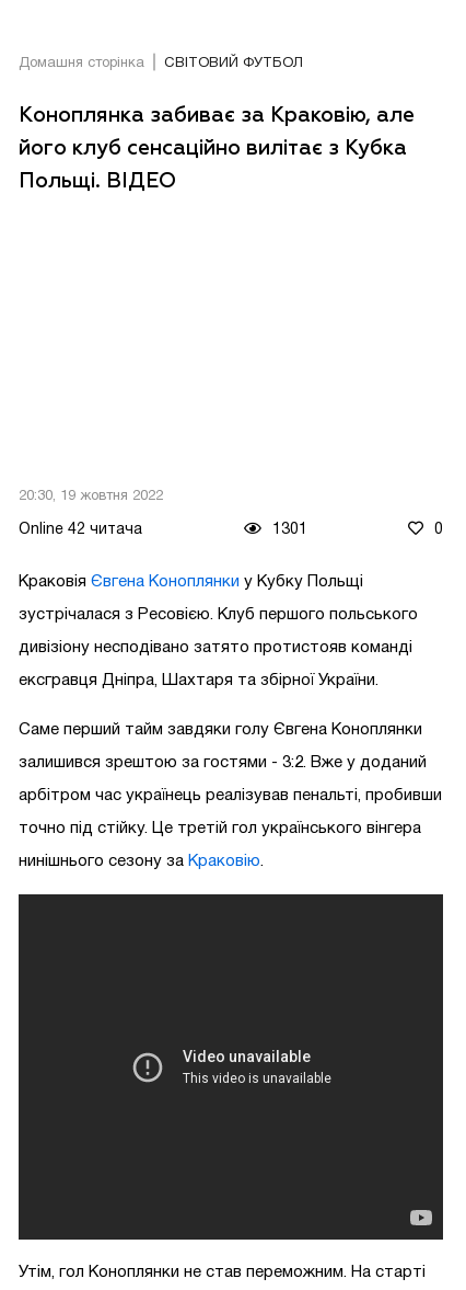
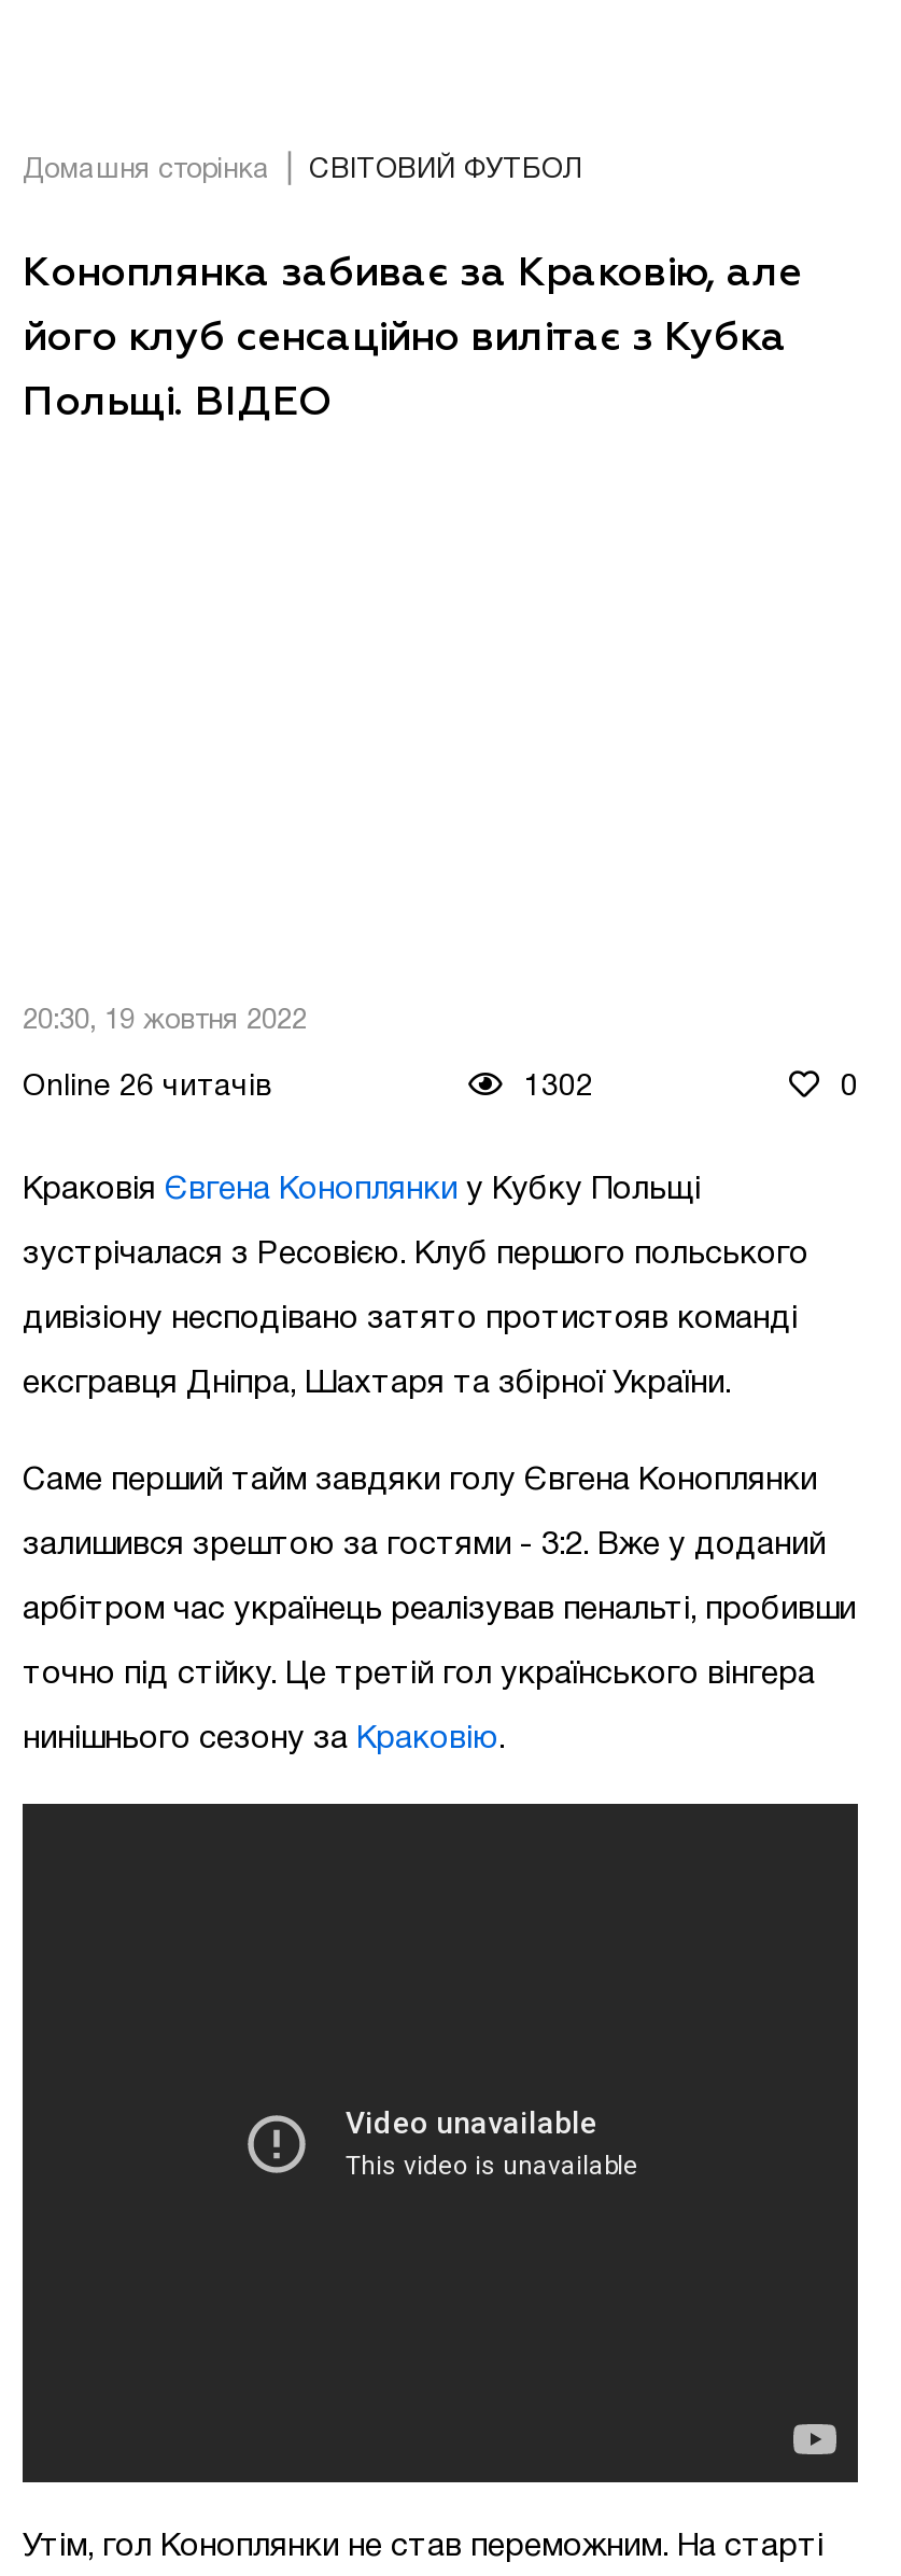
- Online 42 читача
+ Online 26 читачів

- 1301
+ 1302
